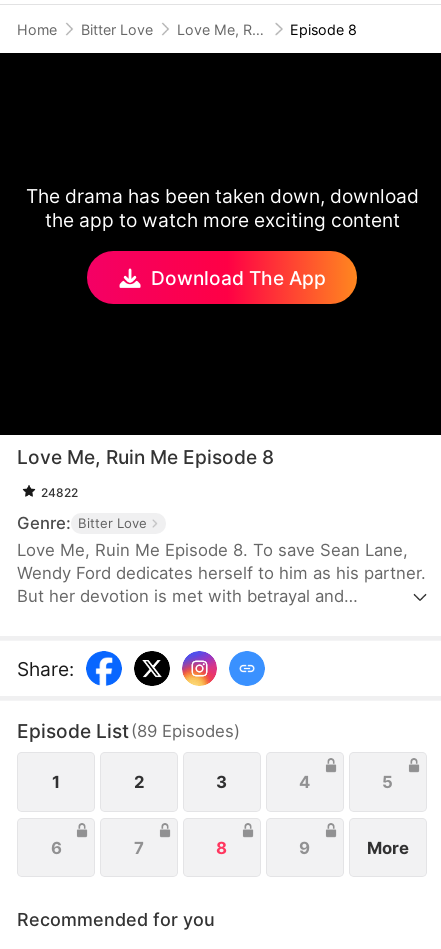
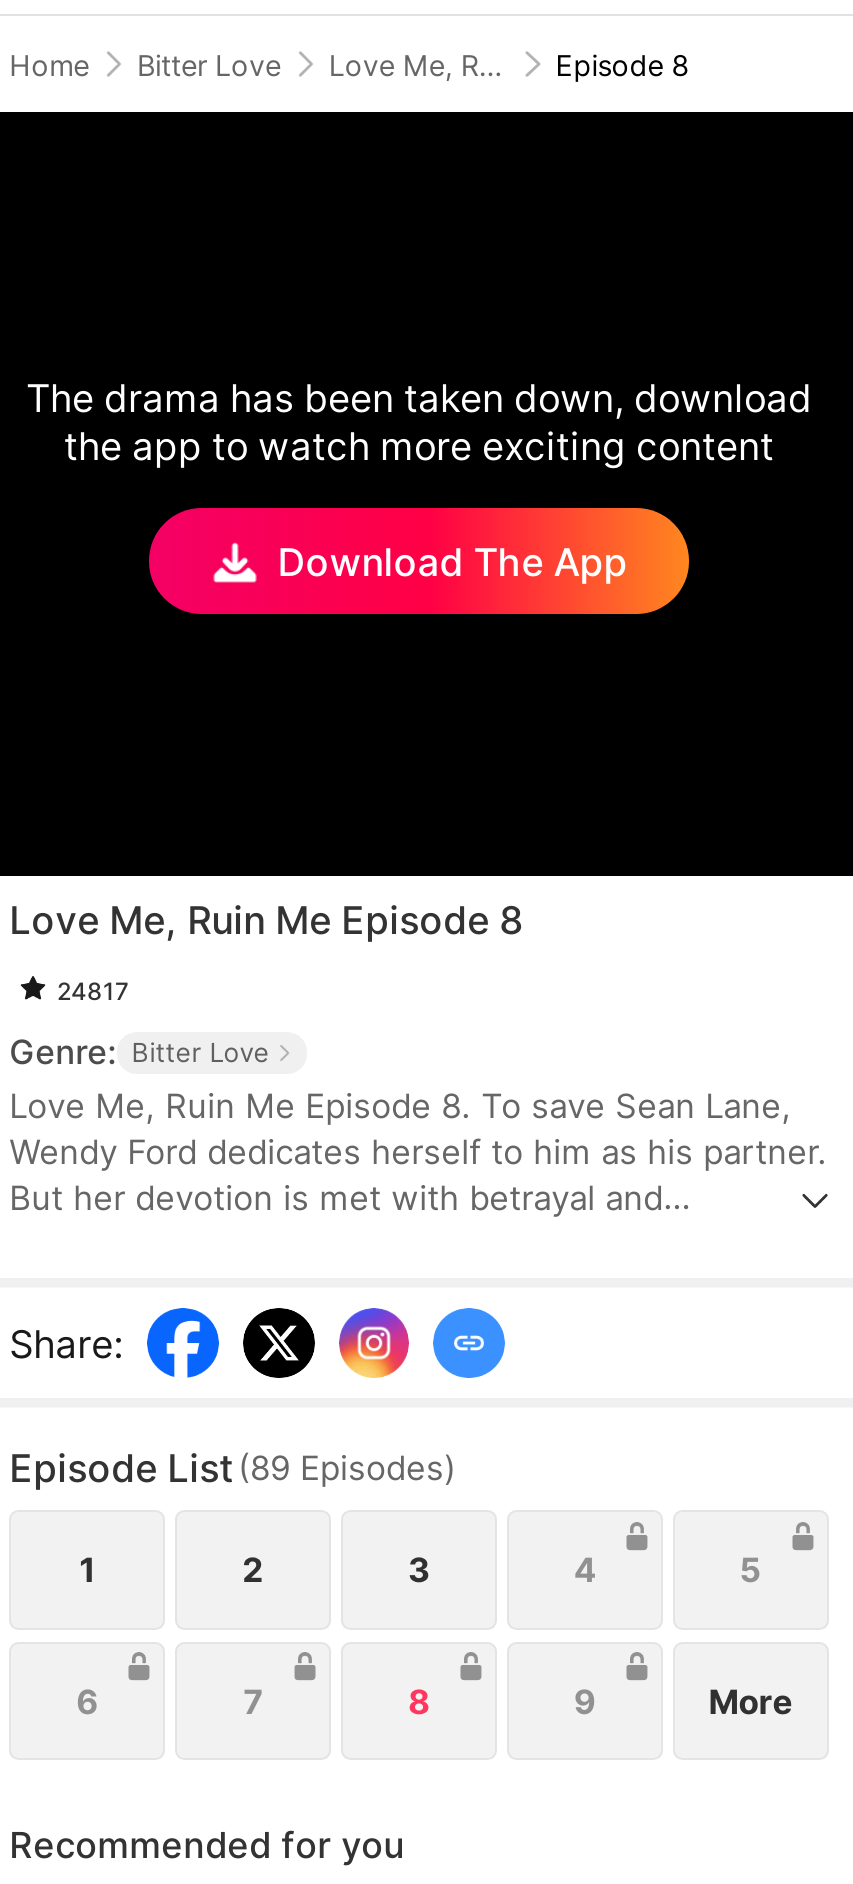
- 24822
+ 24817
